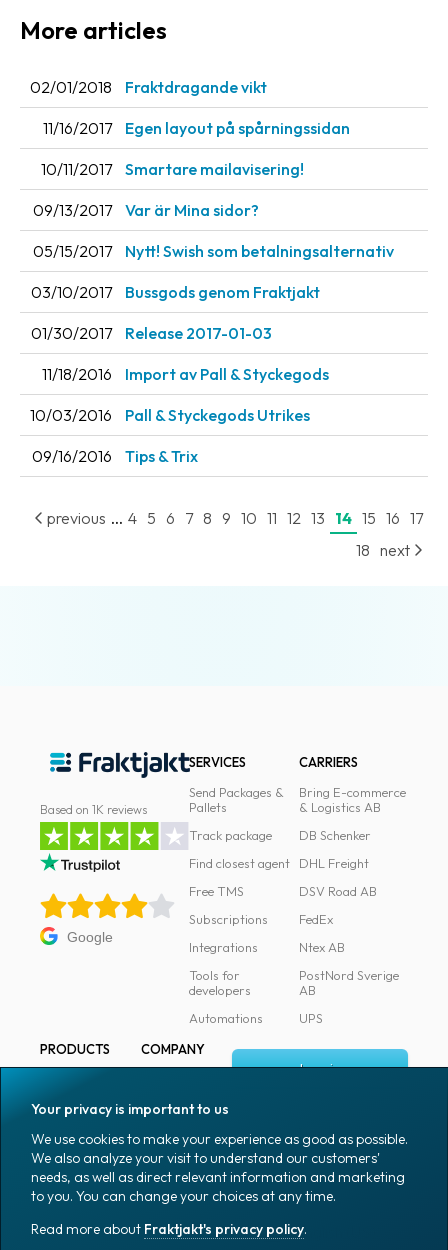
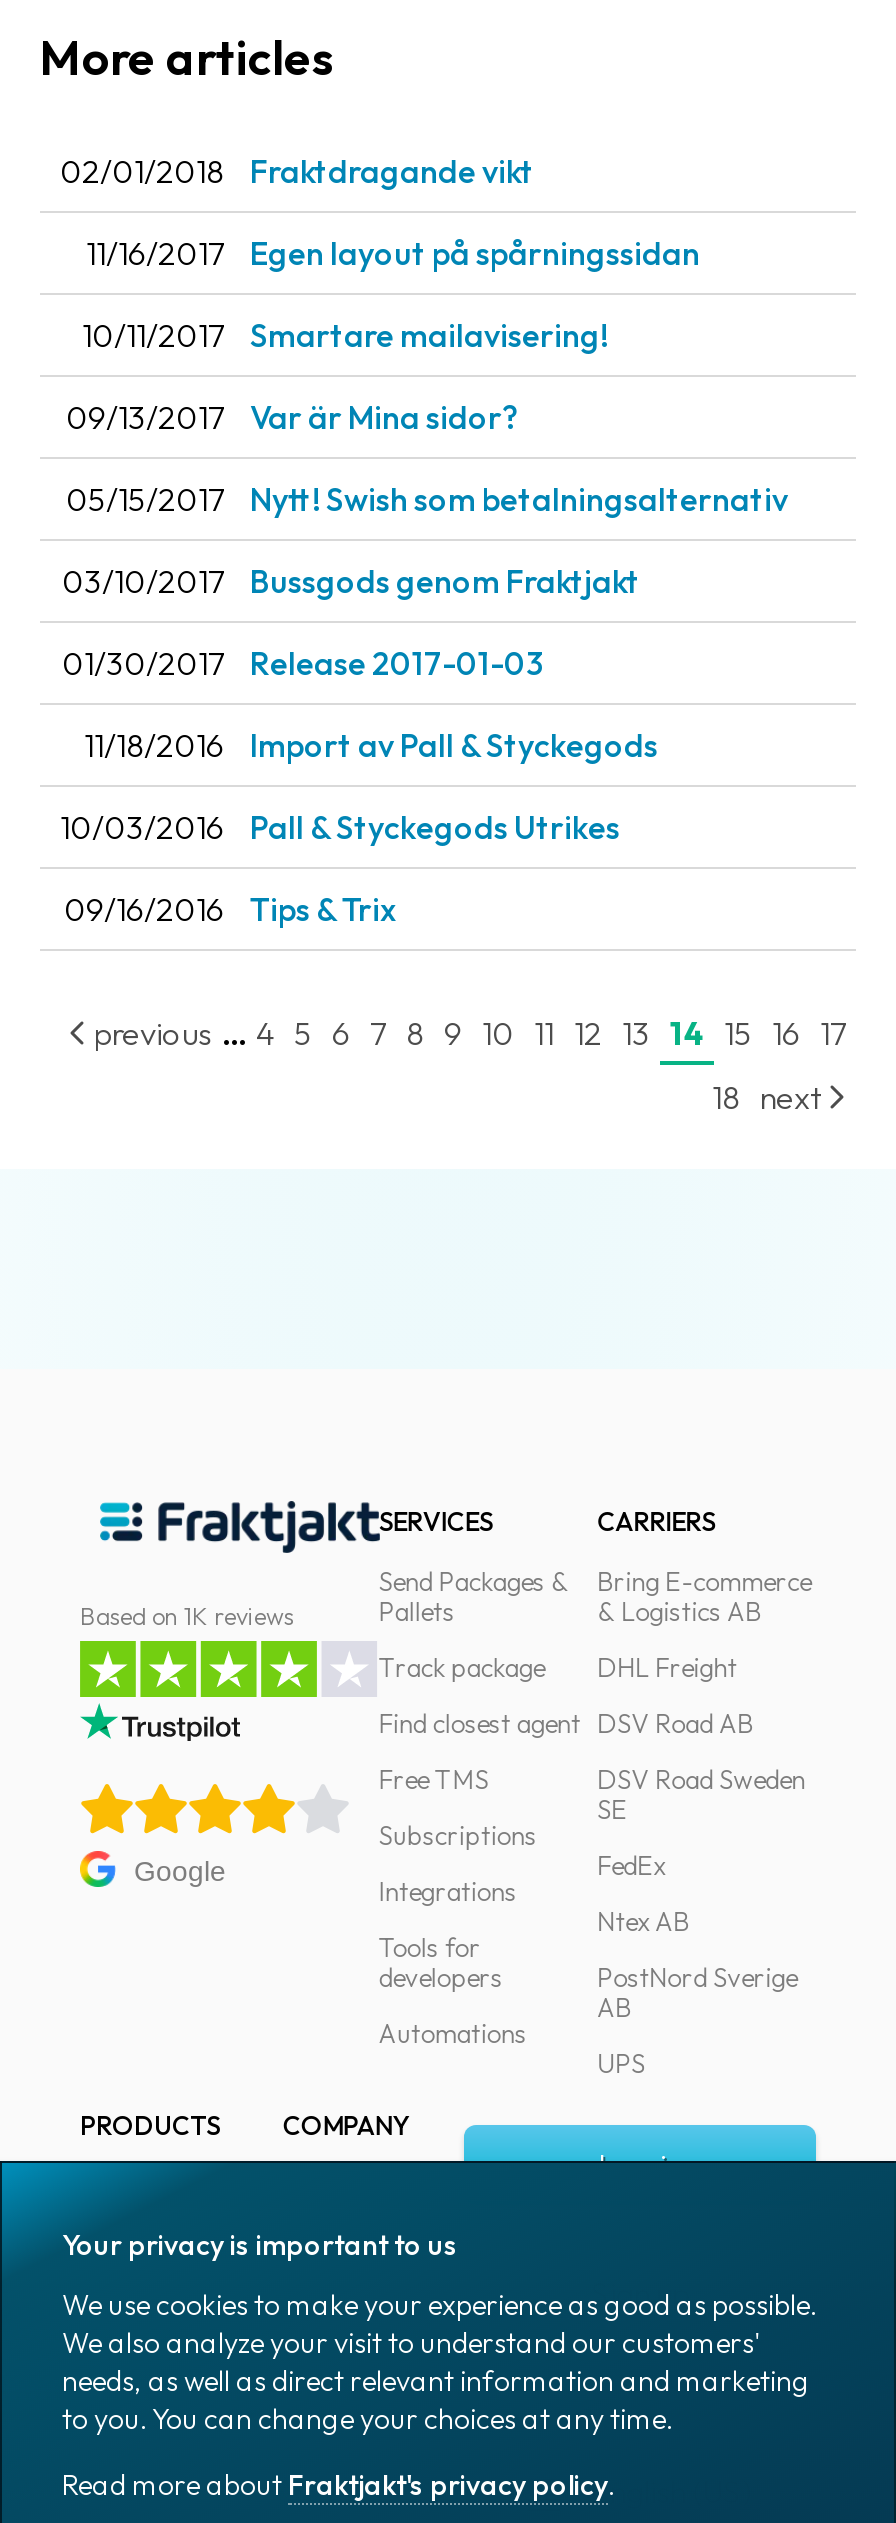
- DB Schenker

moved up: DHL Freight | DSV Road AB

+ DSV Road Sweden
+ SE
